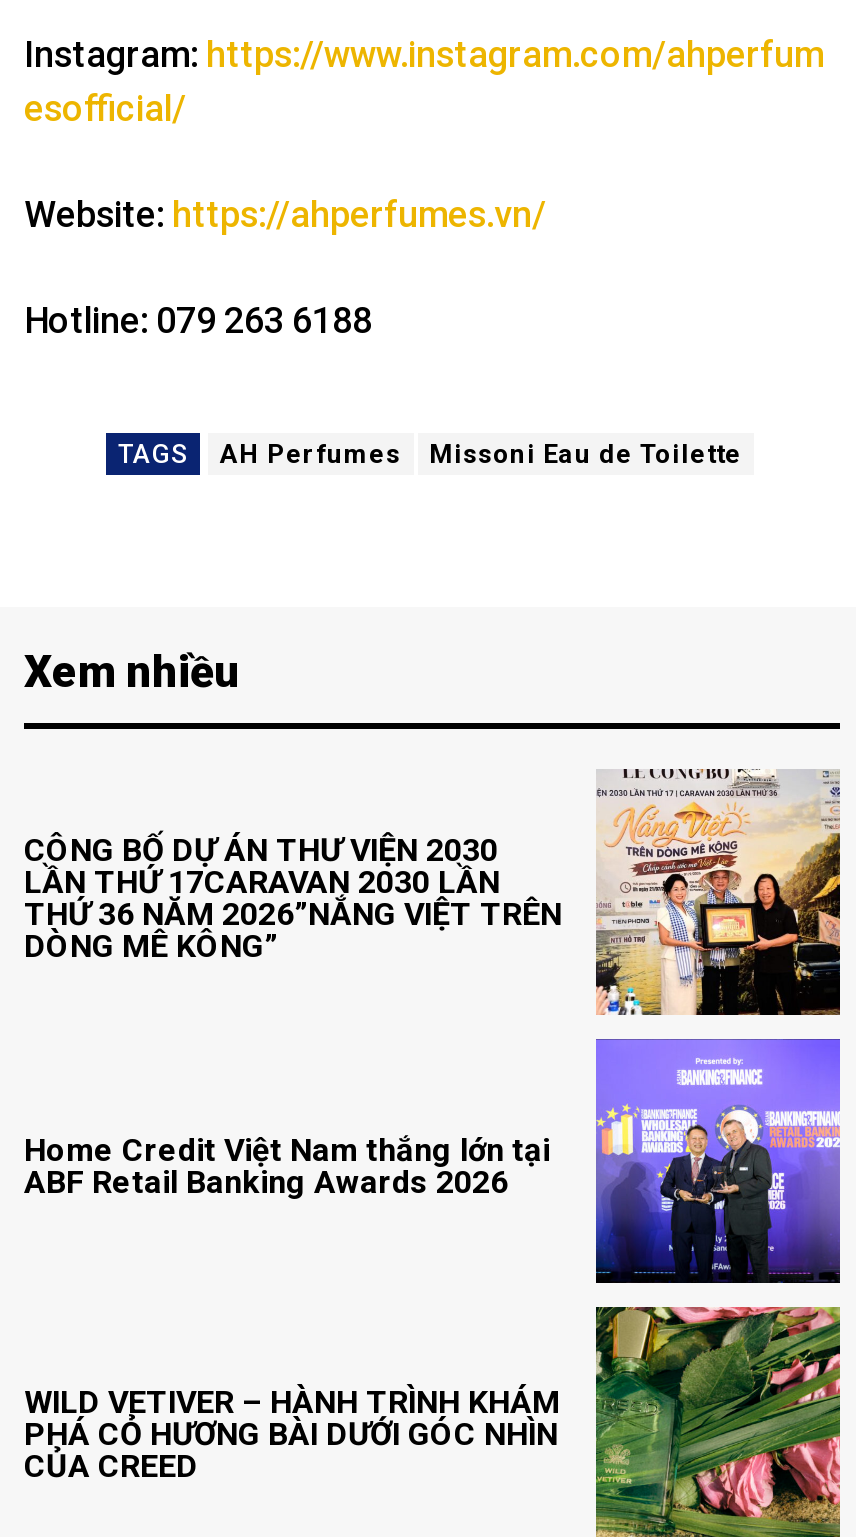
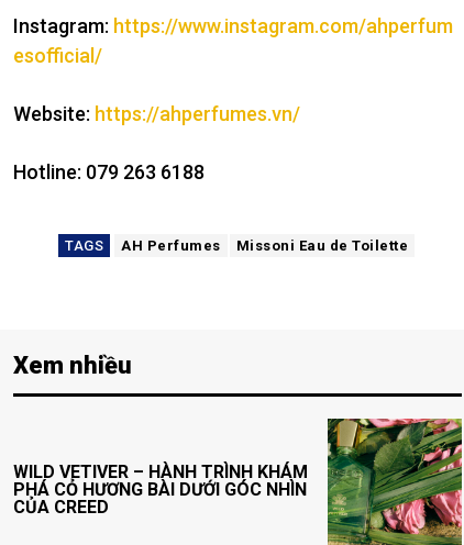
- [image]
- CÔNG BỐ DỰ ÁN THƯ VIỆN 2030
- LẦN THỨ 17CARAVAN 2030 LẦN
- THỨ 36 NĂM 2026”NẮNG VIỆT TRÊN
- DÒNG MÊ KÔNG”

- [image]
- Home Credit Việt Nam thắng lớn tại
- ABF Retail Banking Awards 2026
